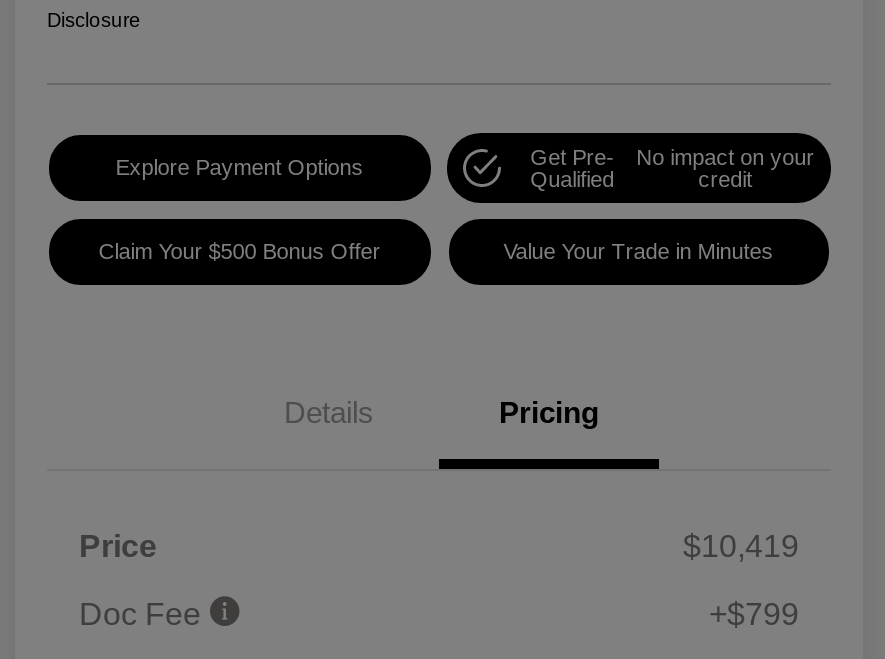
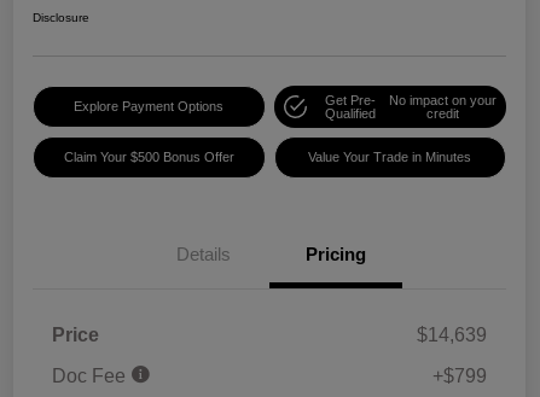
- $10,419
+ $14,639
